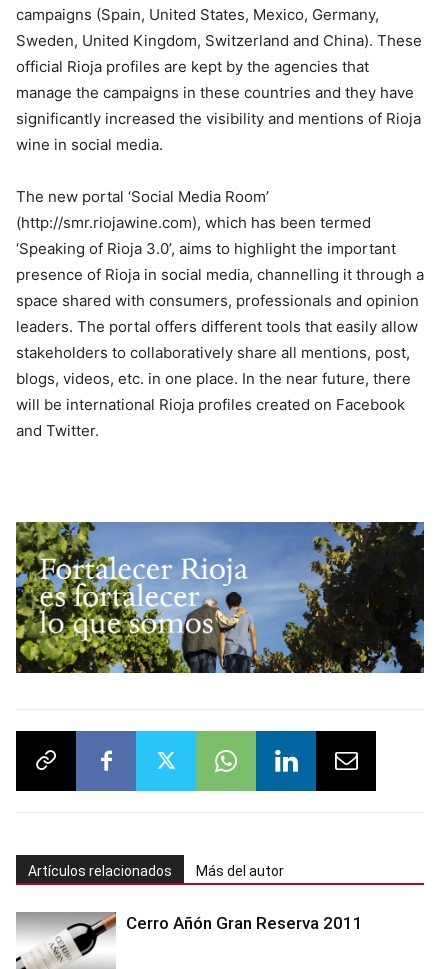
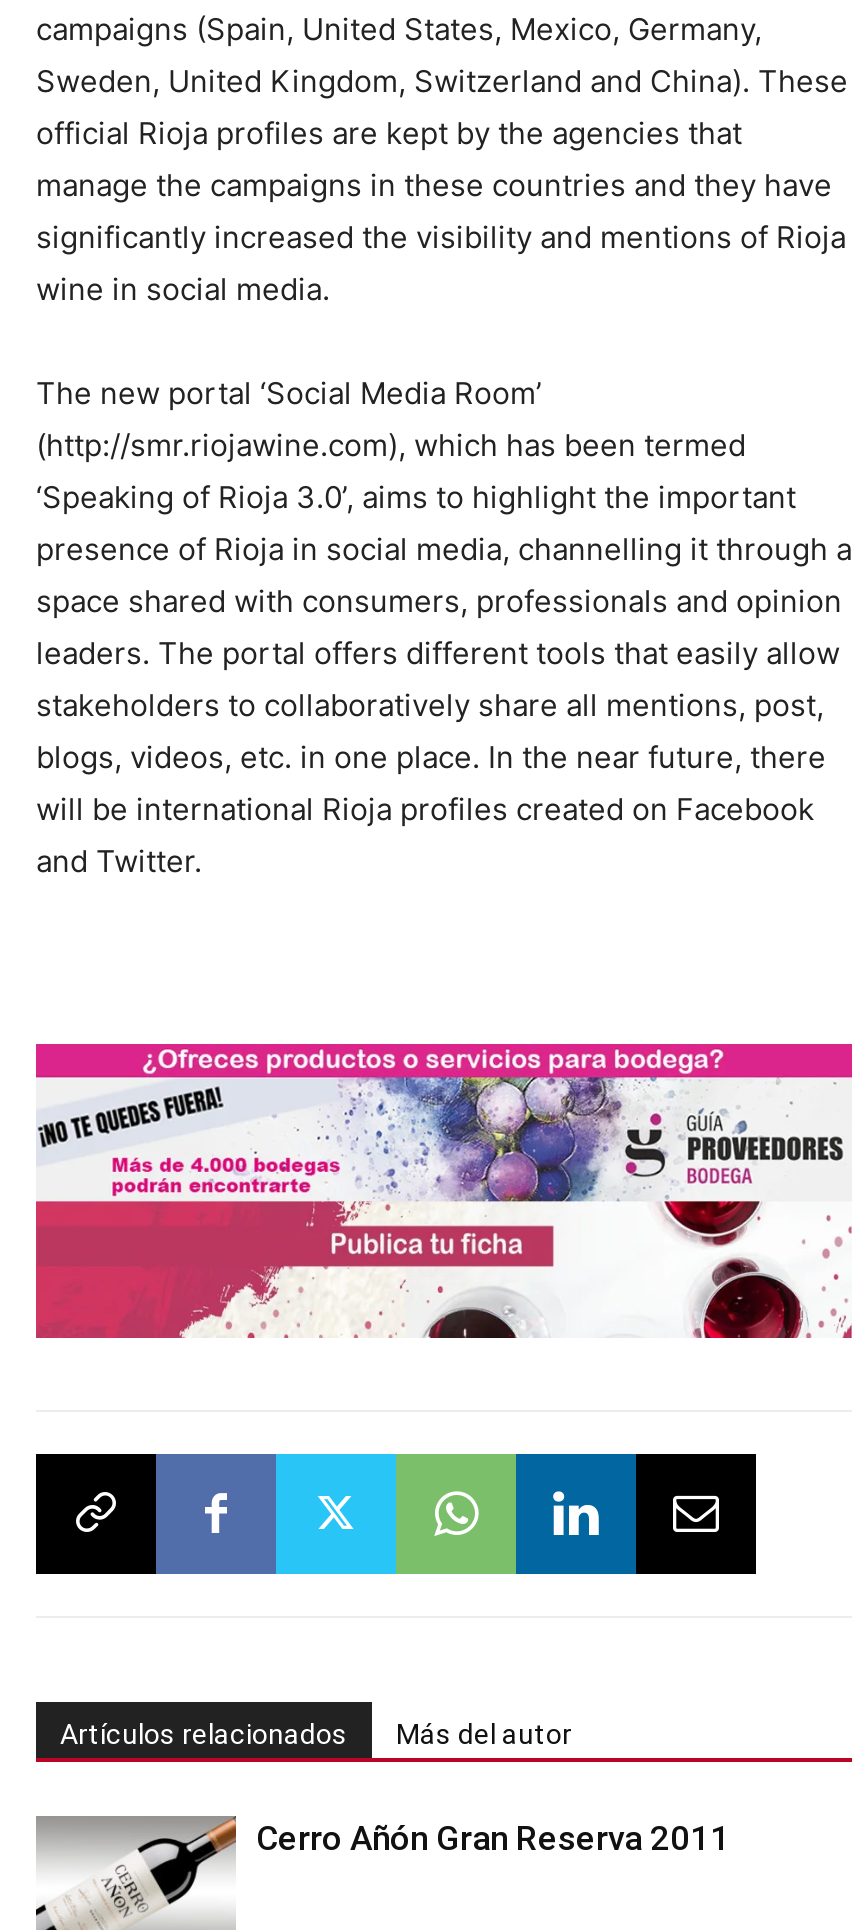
- [image]
+ [image]
